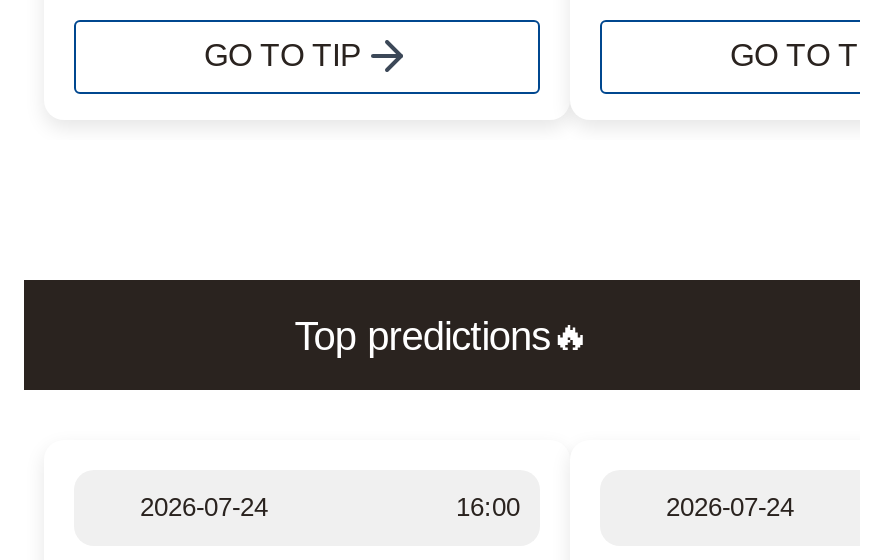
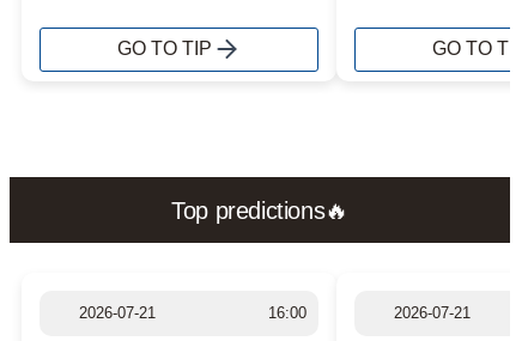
- 2026-07-24
+ 2026-07-21

- 2026-07-24
+ 2026-07-21
